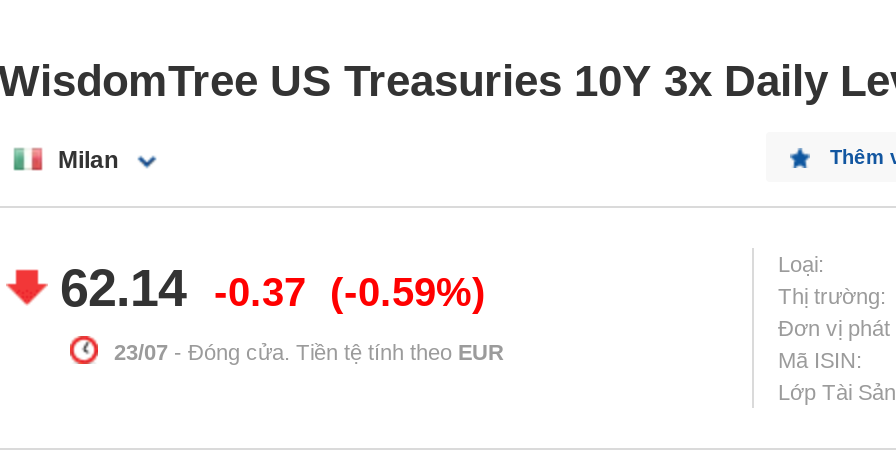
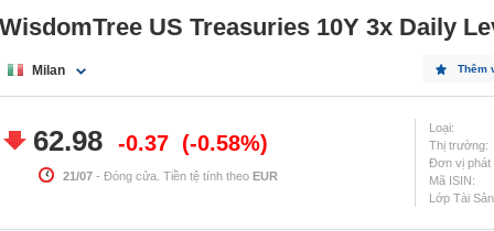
- 62.14
+ 62.98

- -0.59%
+ -0.58%

- 23/07 - Đóng cửa. Tiền tệ tính theo EUR
+ 21/07 - Đóng cửa. Tiền tệ tính theo EUR
